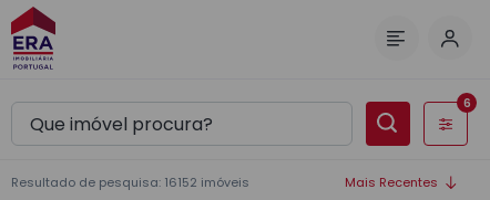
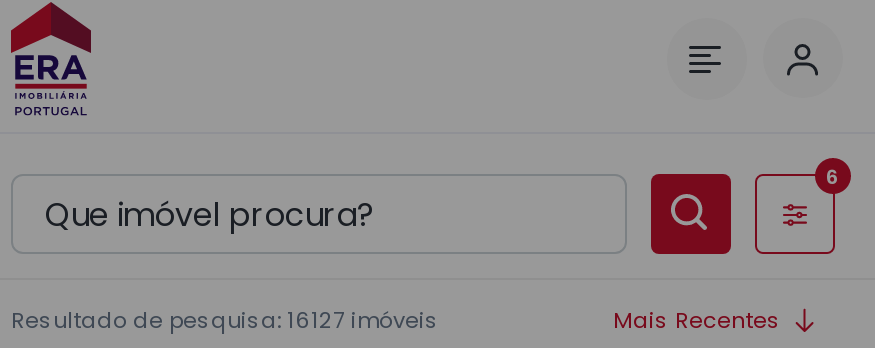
- Resultado de pesquisa 16152 imóveis
+ Resultado de pesquisa 16127 imóveis
